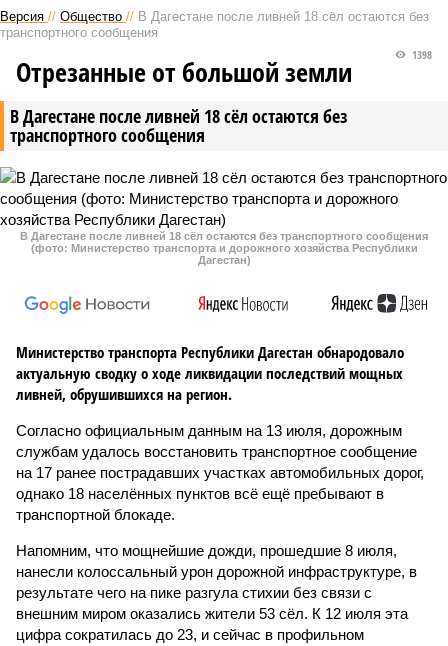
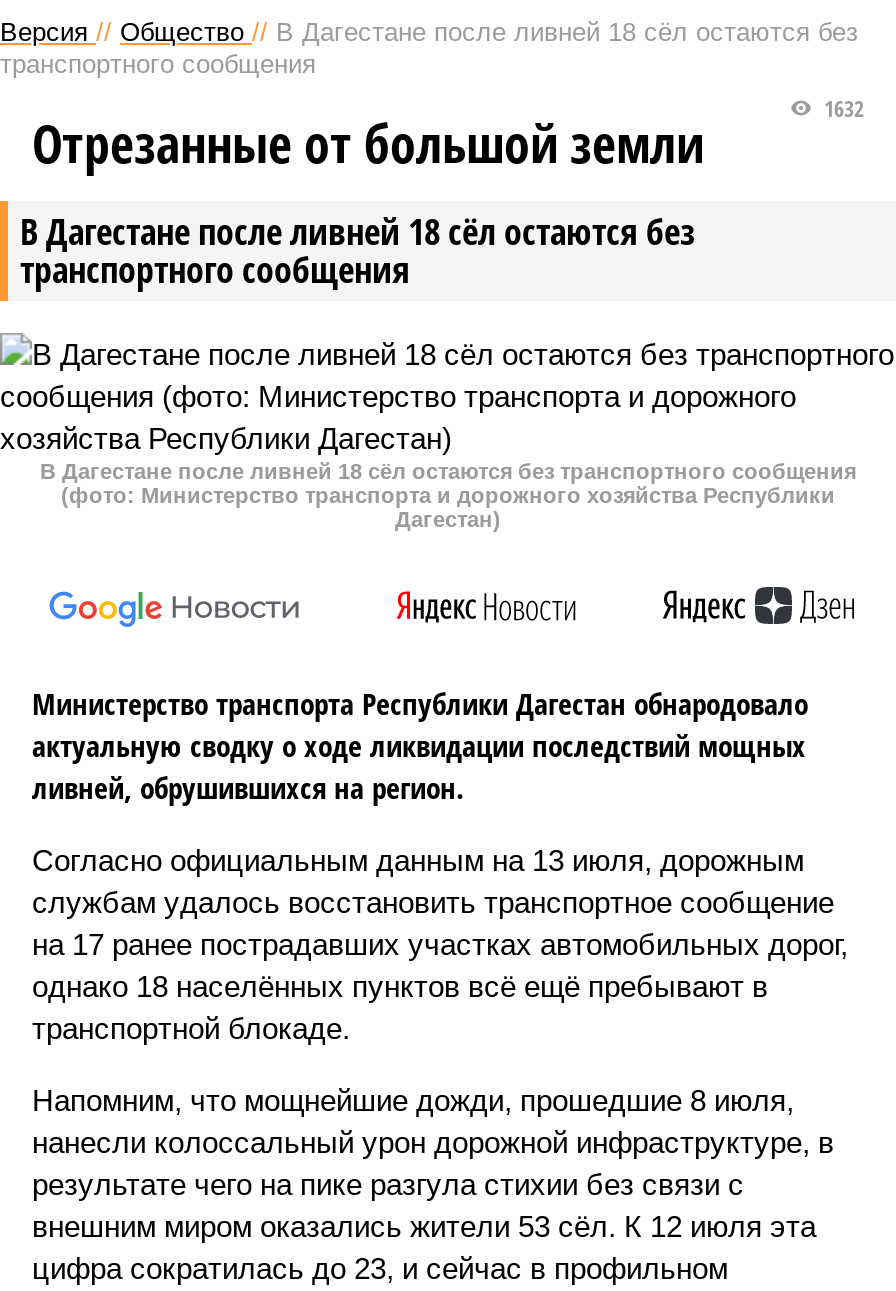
- 1398
+ 1632
